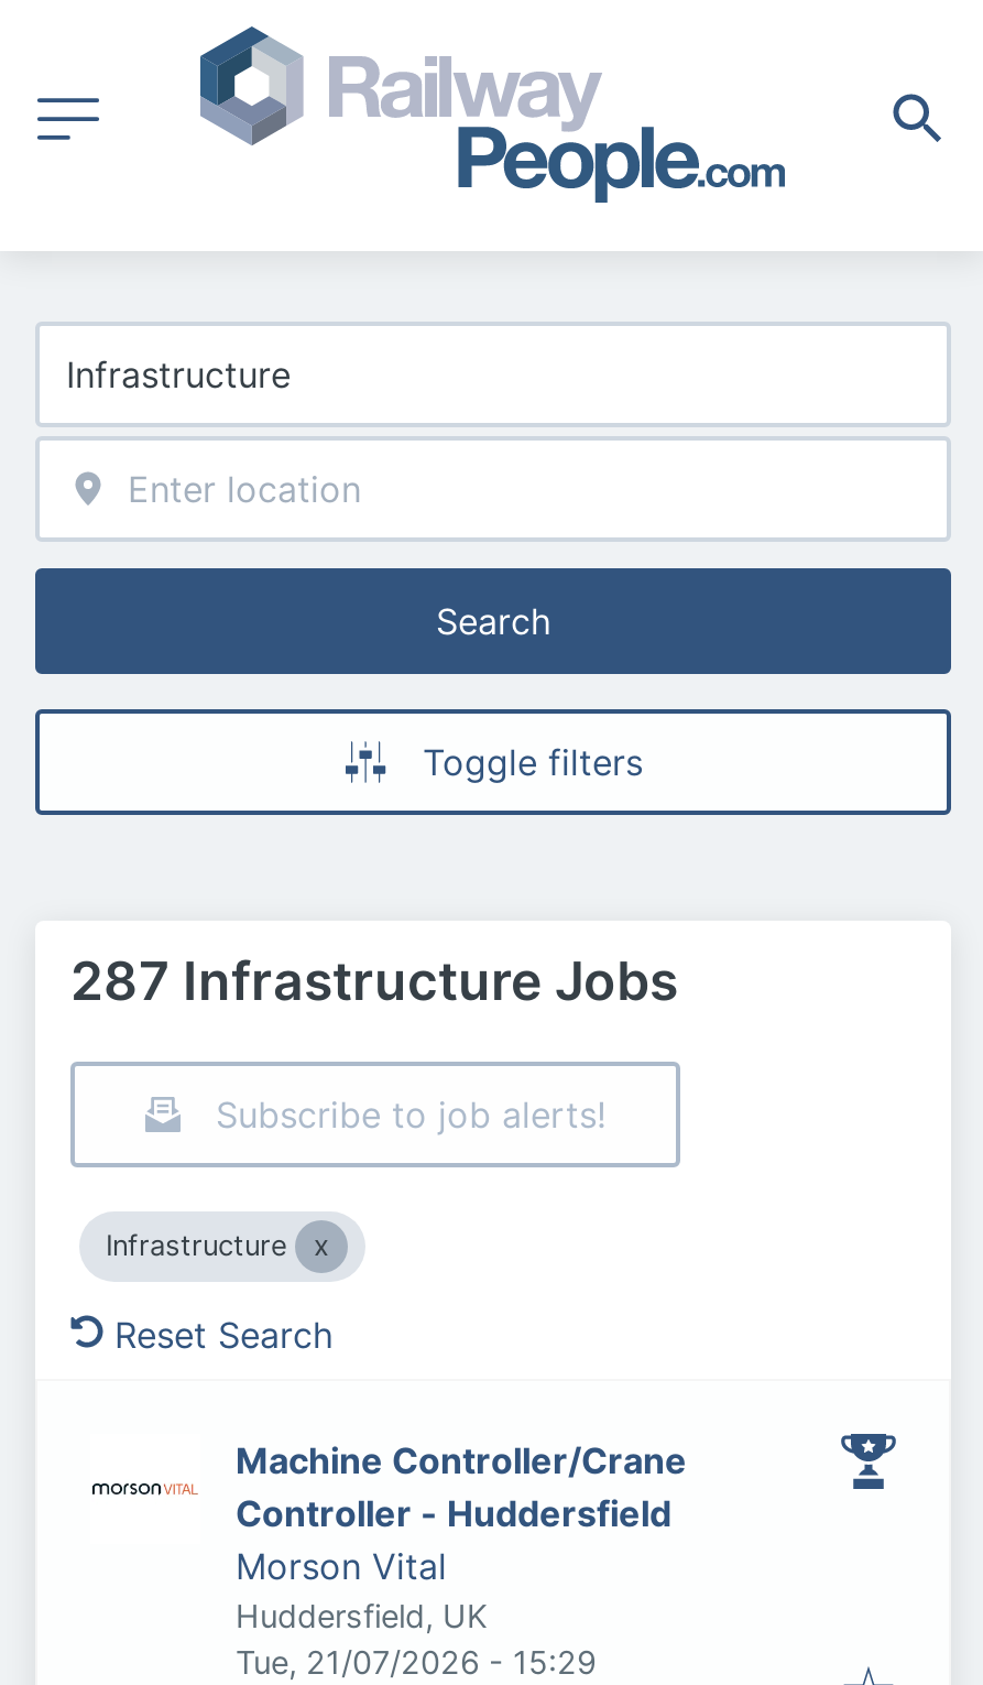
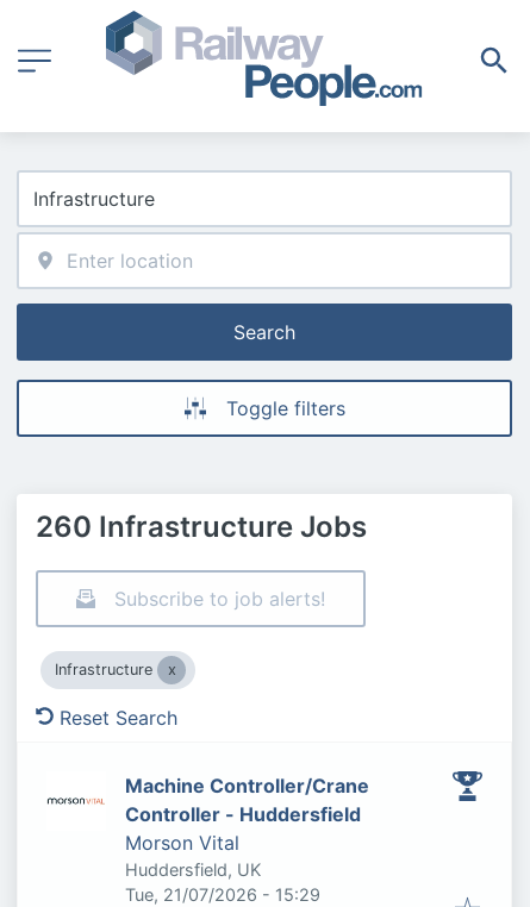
- 287 Infrastructure Jobs
+ 260 Infrastructure Jobs
